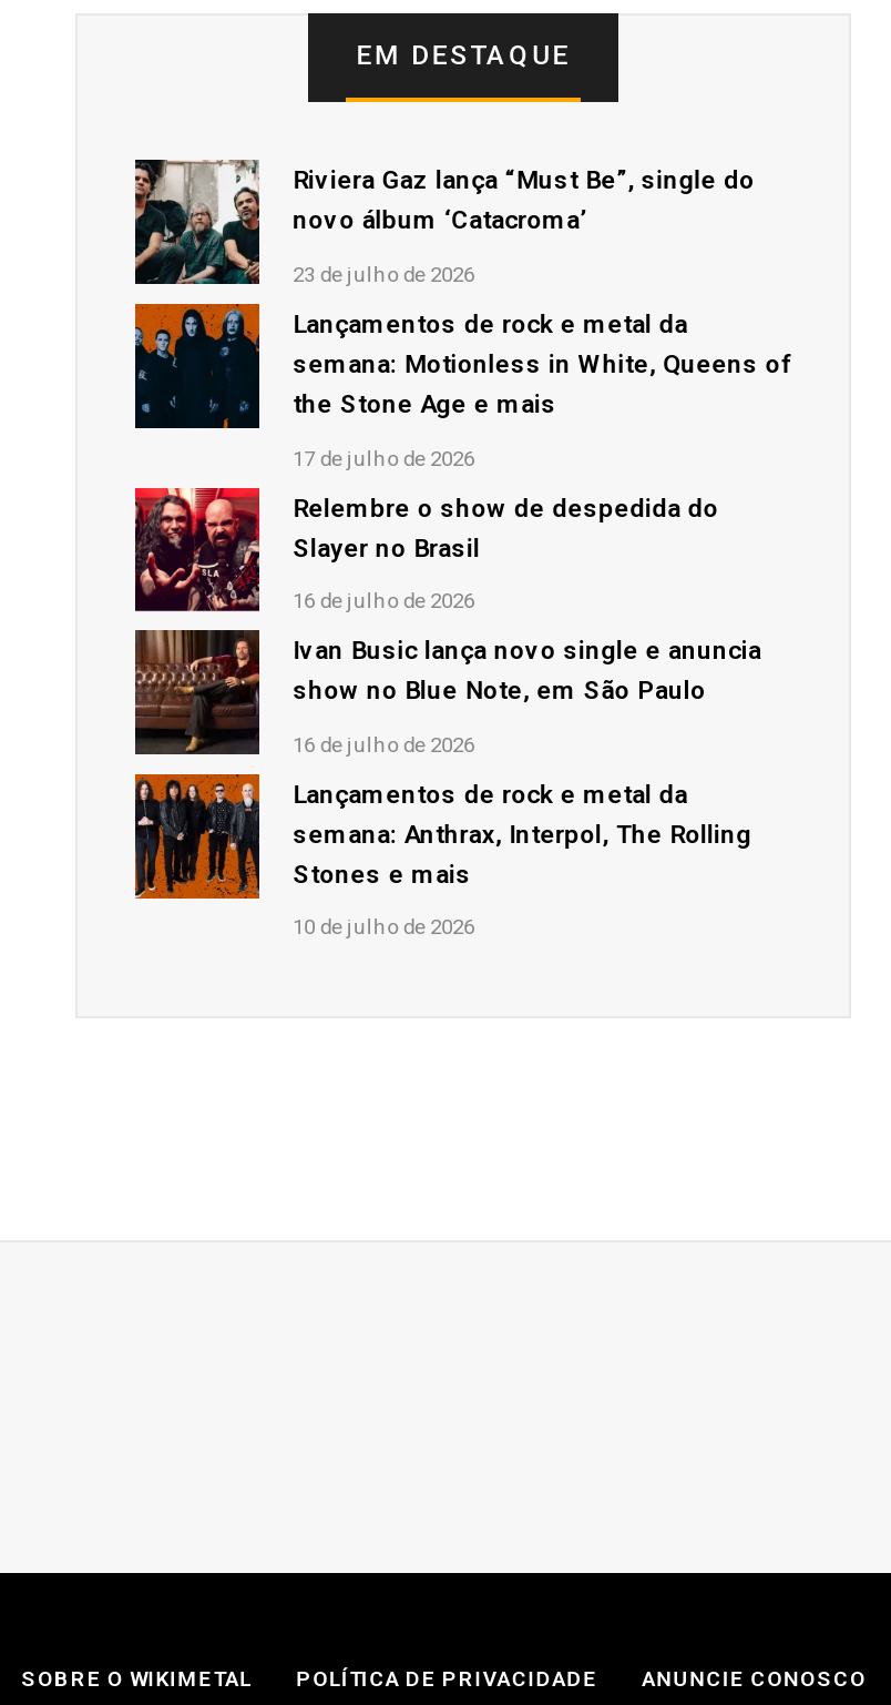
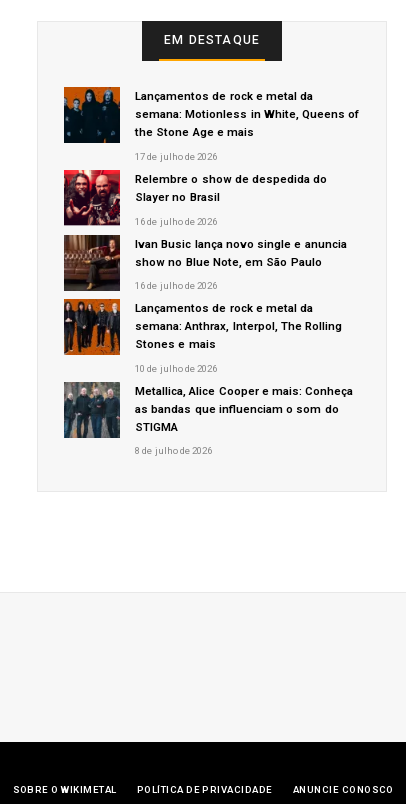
- [image]
- Riviera Gaz lança “Must Be”, single do
- novo álbum ‘Catacroma’
- 23 de julho de 2026

moved up: [image] | Lançamentos de rock e metal da | semana: Motionless in White, Queens of | ... | Stones e mais | 10 de julho de 2026

+ [image]
+ Metallica, Alice Cooper e mais: Conheça
+ as bandas que influenciam o som do
+ STIGMA
+ 8 de julho de 2026
